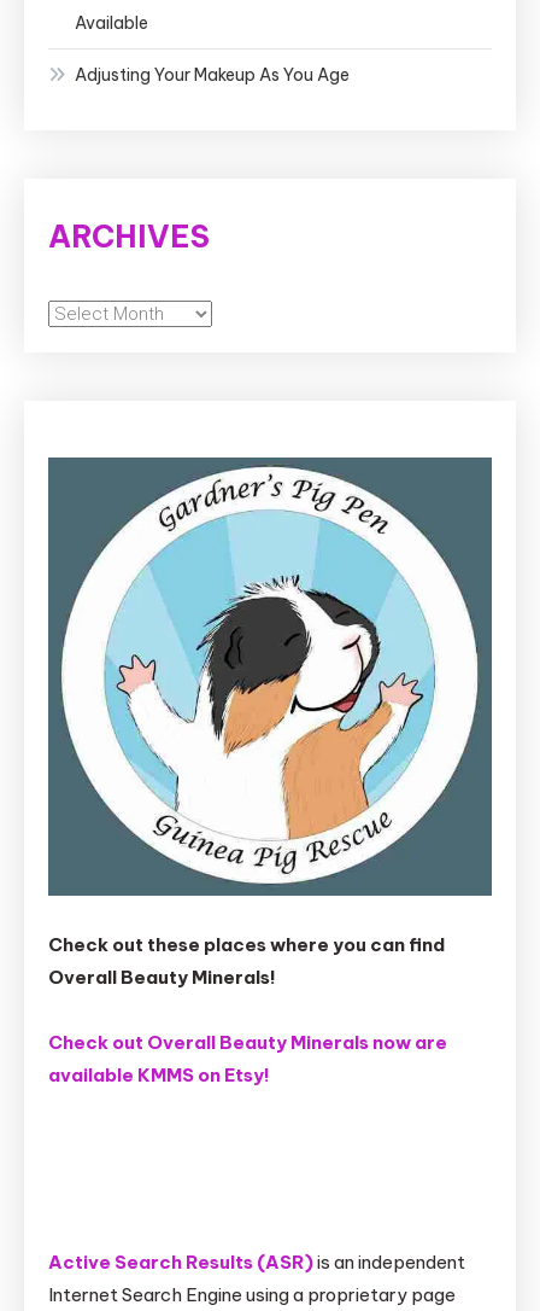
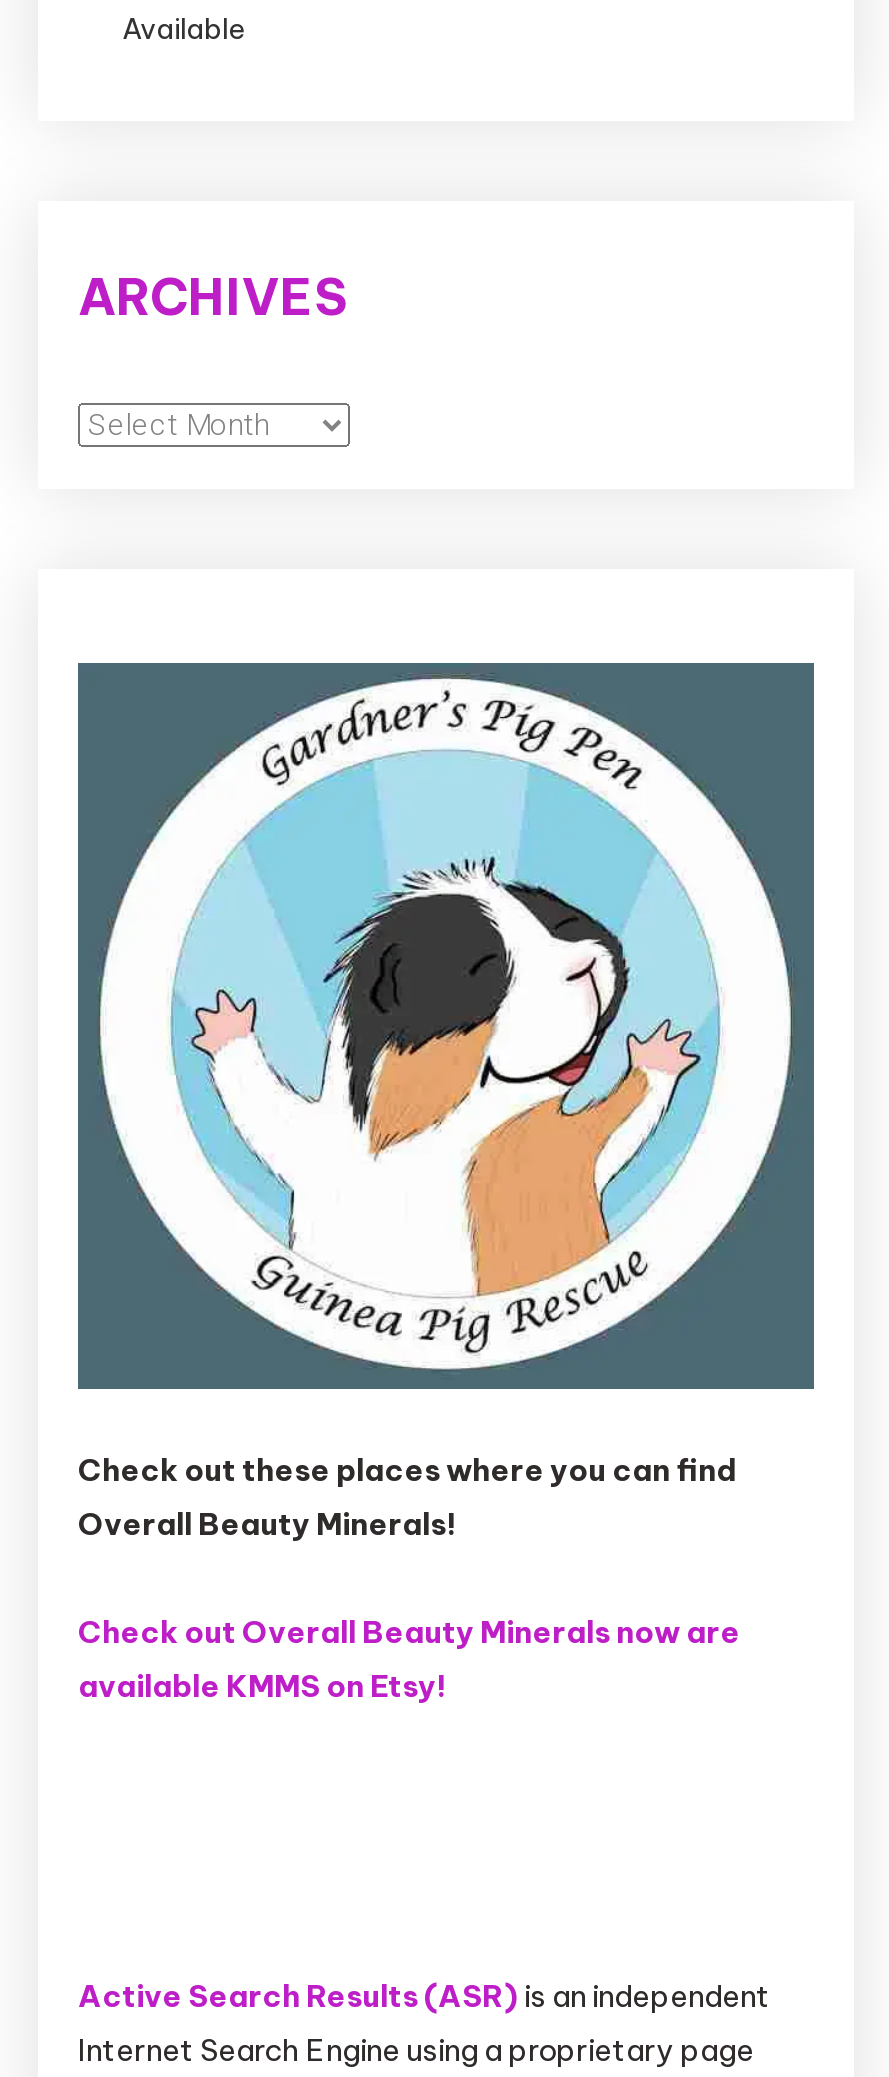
- Adjusting Your Makeup As You Age
